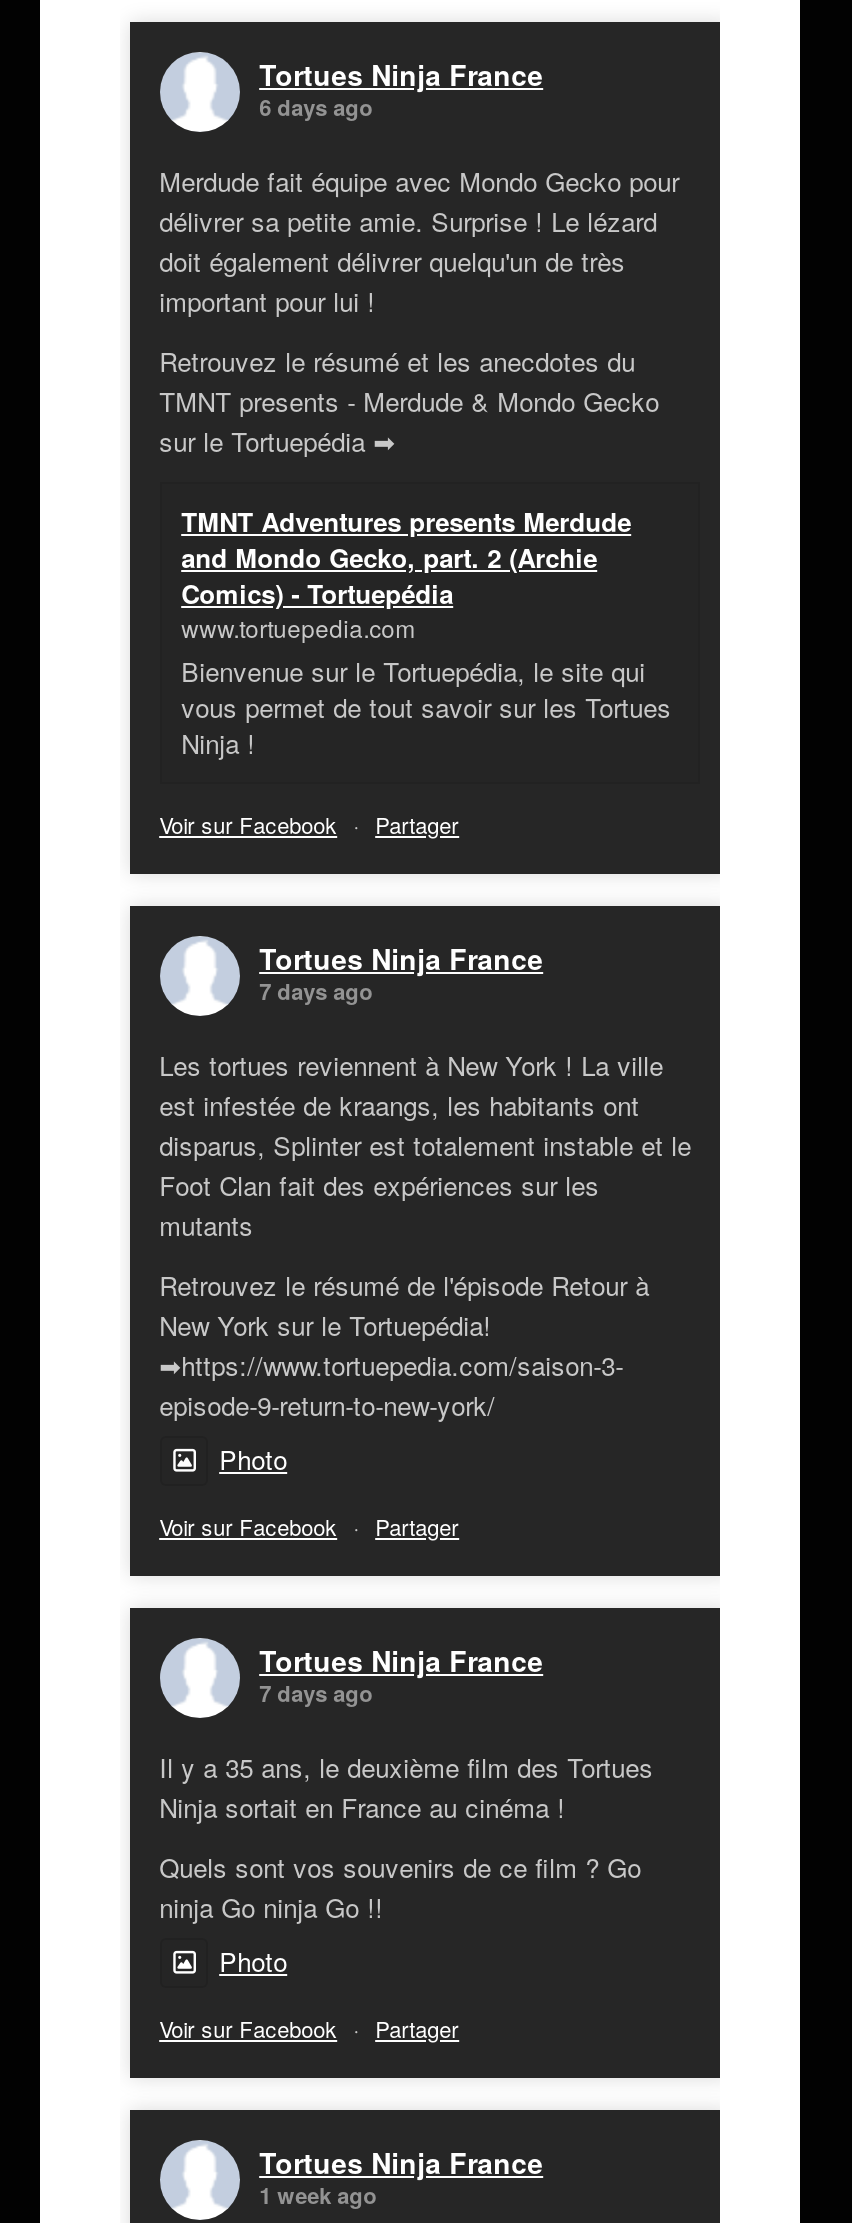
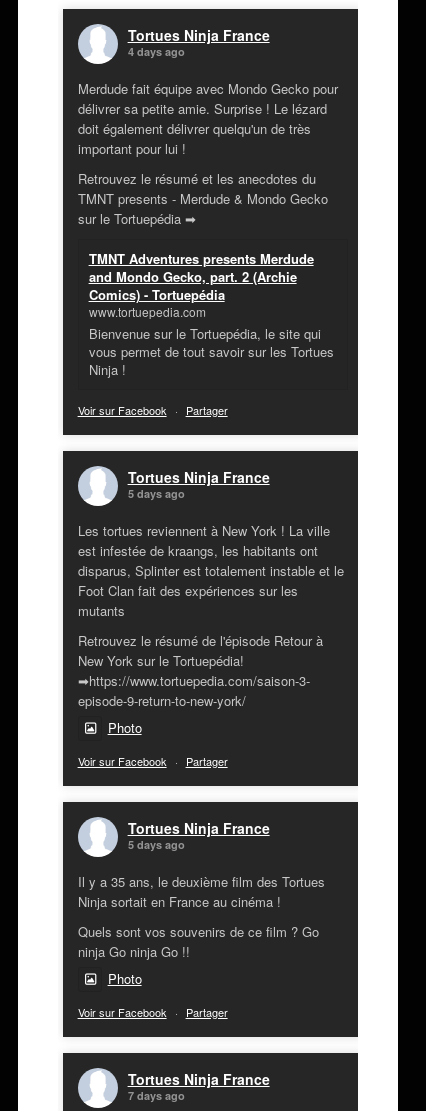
- 6 days ago
+ 4 days ago

- 7 days ago
+ 5 days ago

- 7 days ago
+ 5 days ago

- 1 week ago
+ 7 days ago
